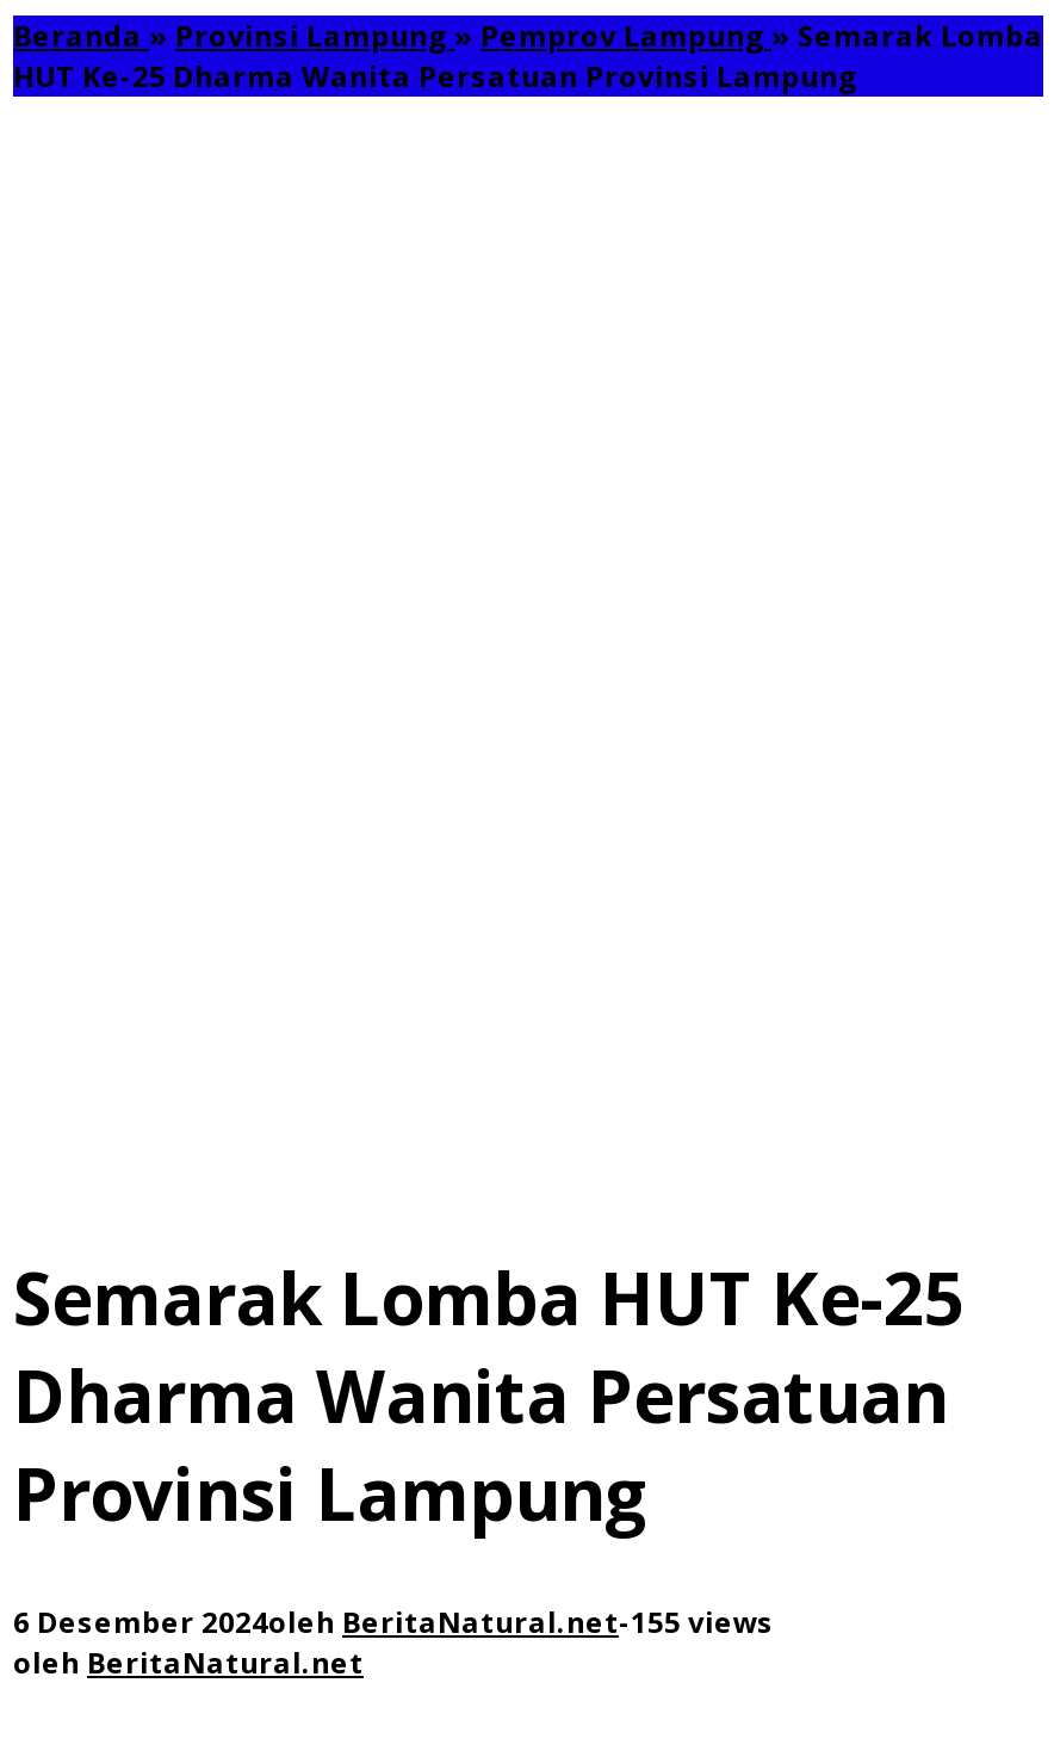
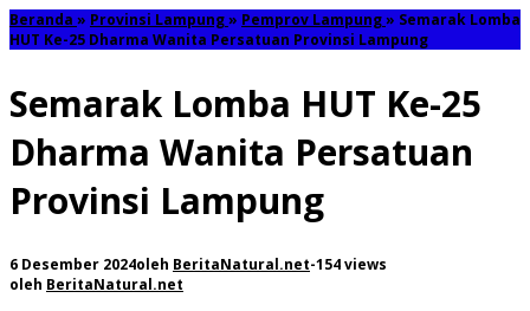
- 6 Desember 2024oleh BeritaNatural.net-155 views
+ 6 Desember 2024oleh BeritaNatural.net-154 views
